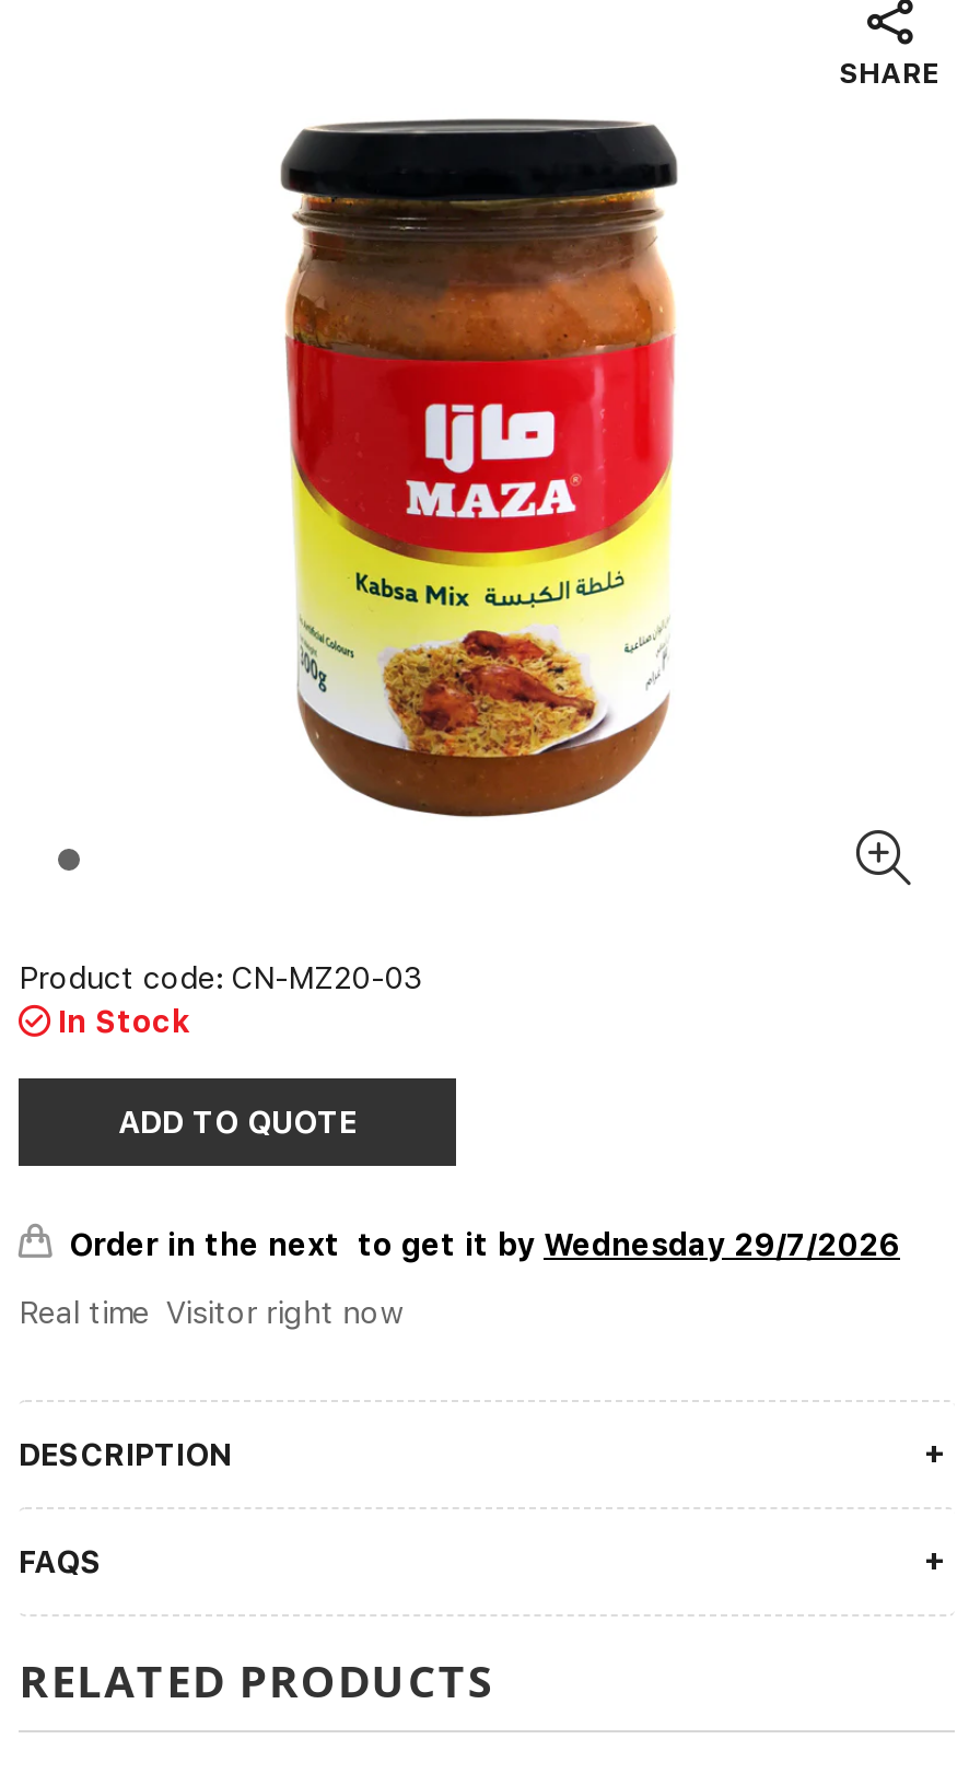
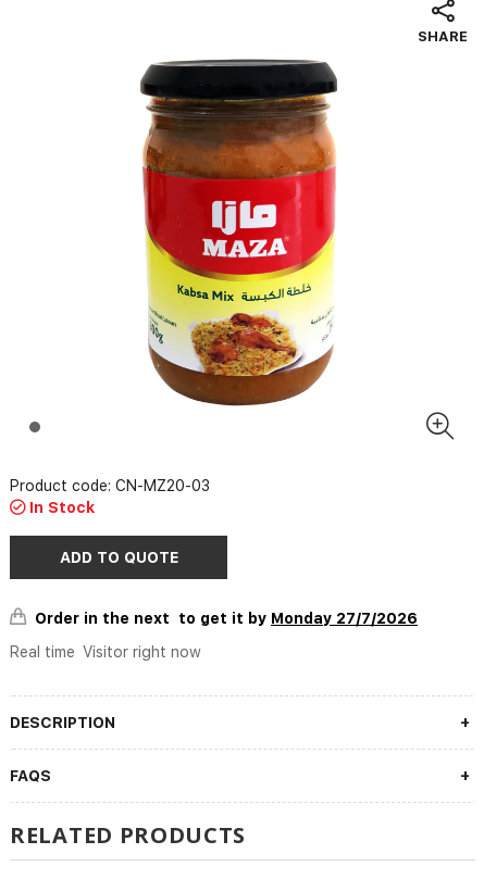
- Order in the next to get it by Wednesday 29/7/2026
+ Order in the next to get it by Monday 27/7/2026
